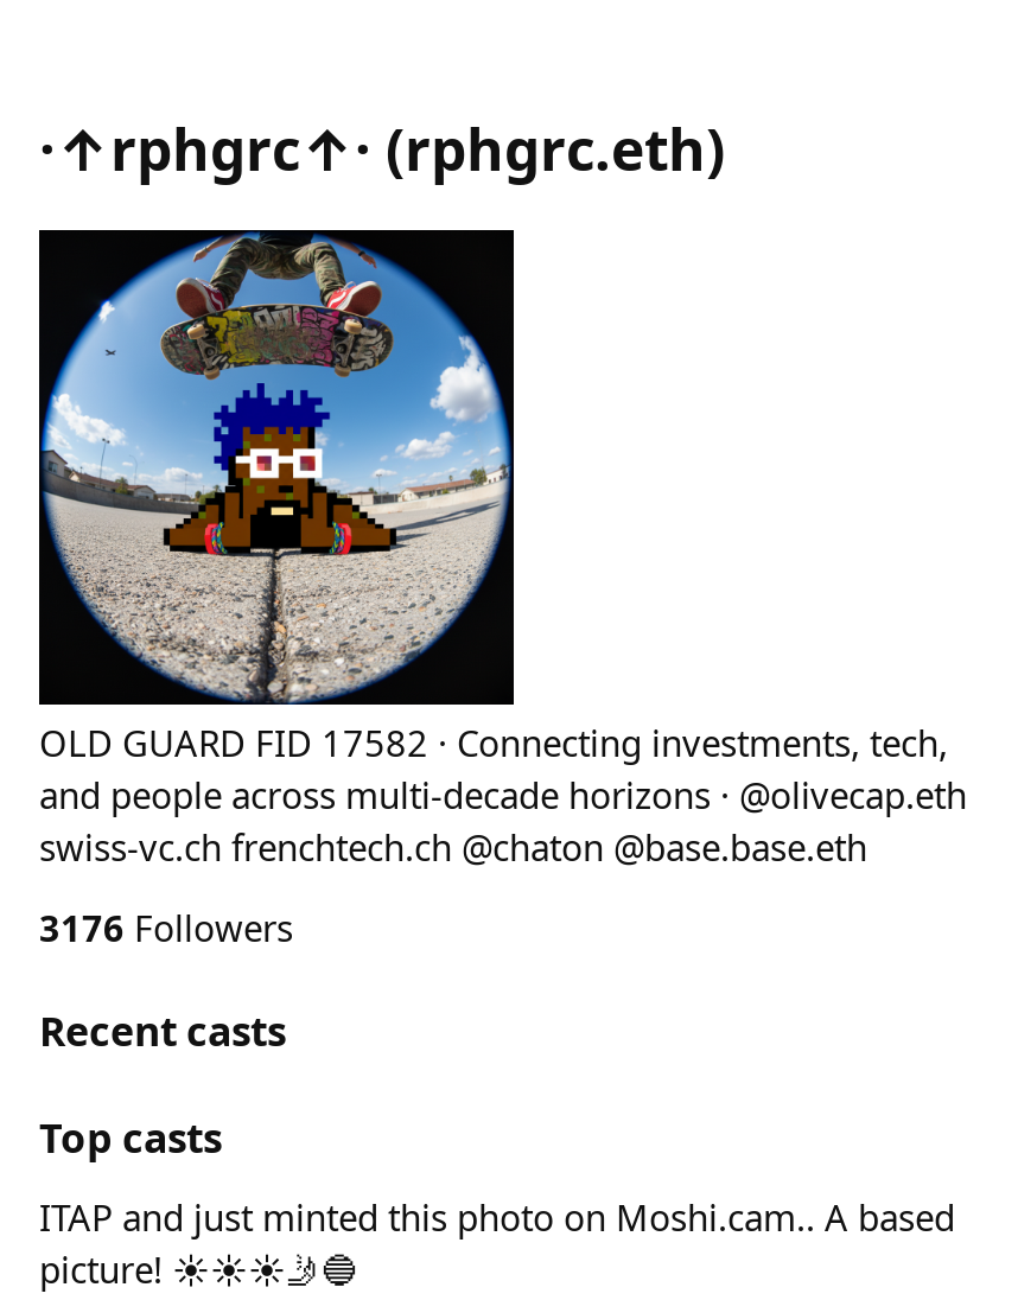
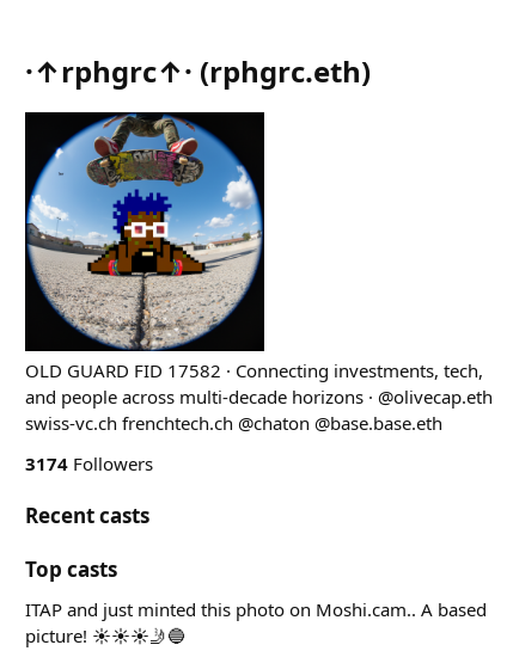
- 3176 Followers
+ 3174 Followers
